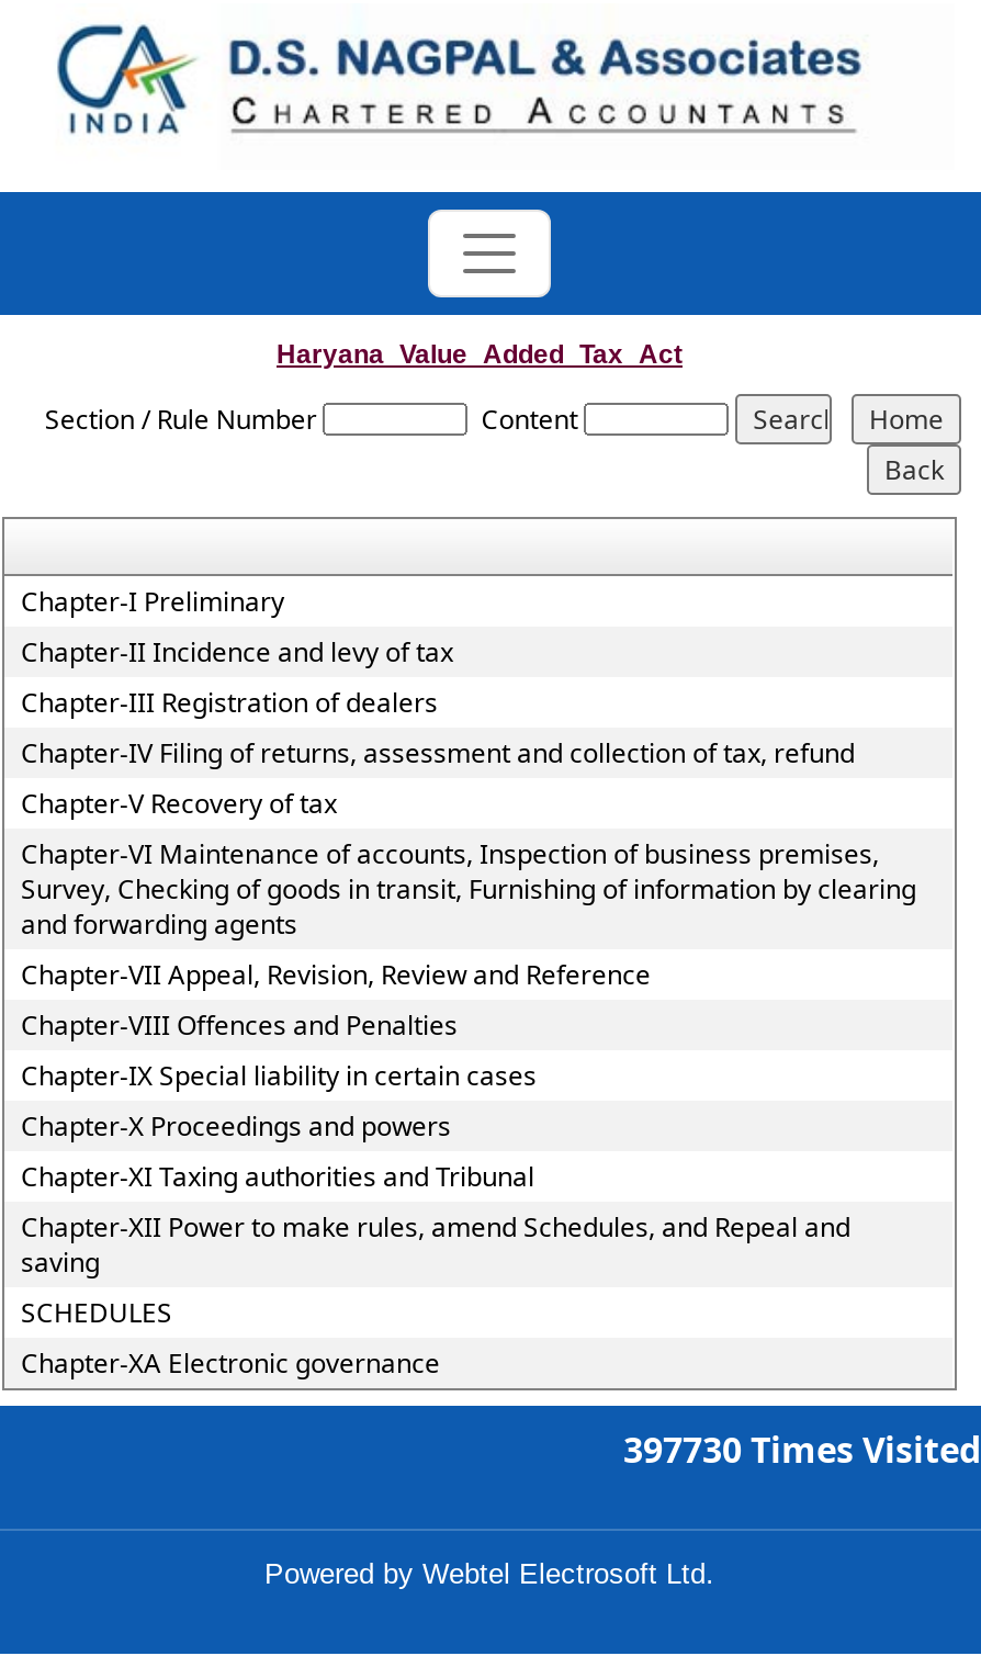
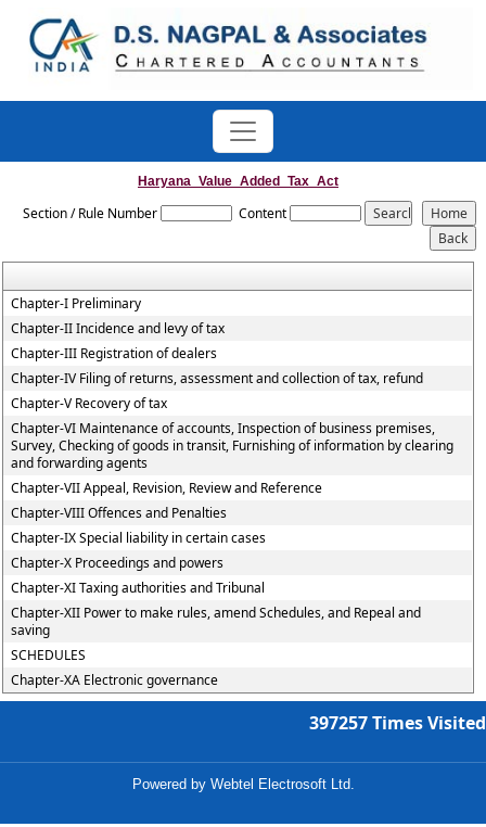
- 397730 Times Visited
+ 397257 Times Visited
